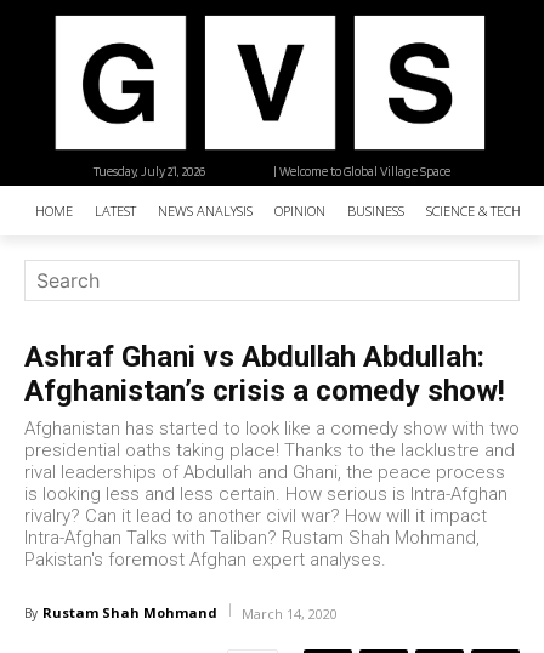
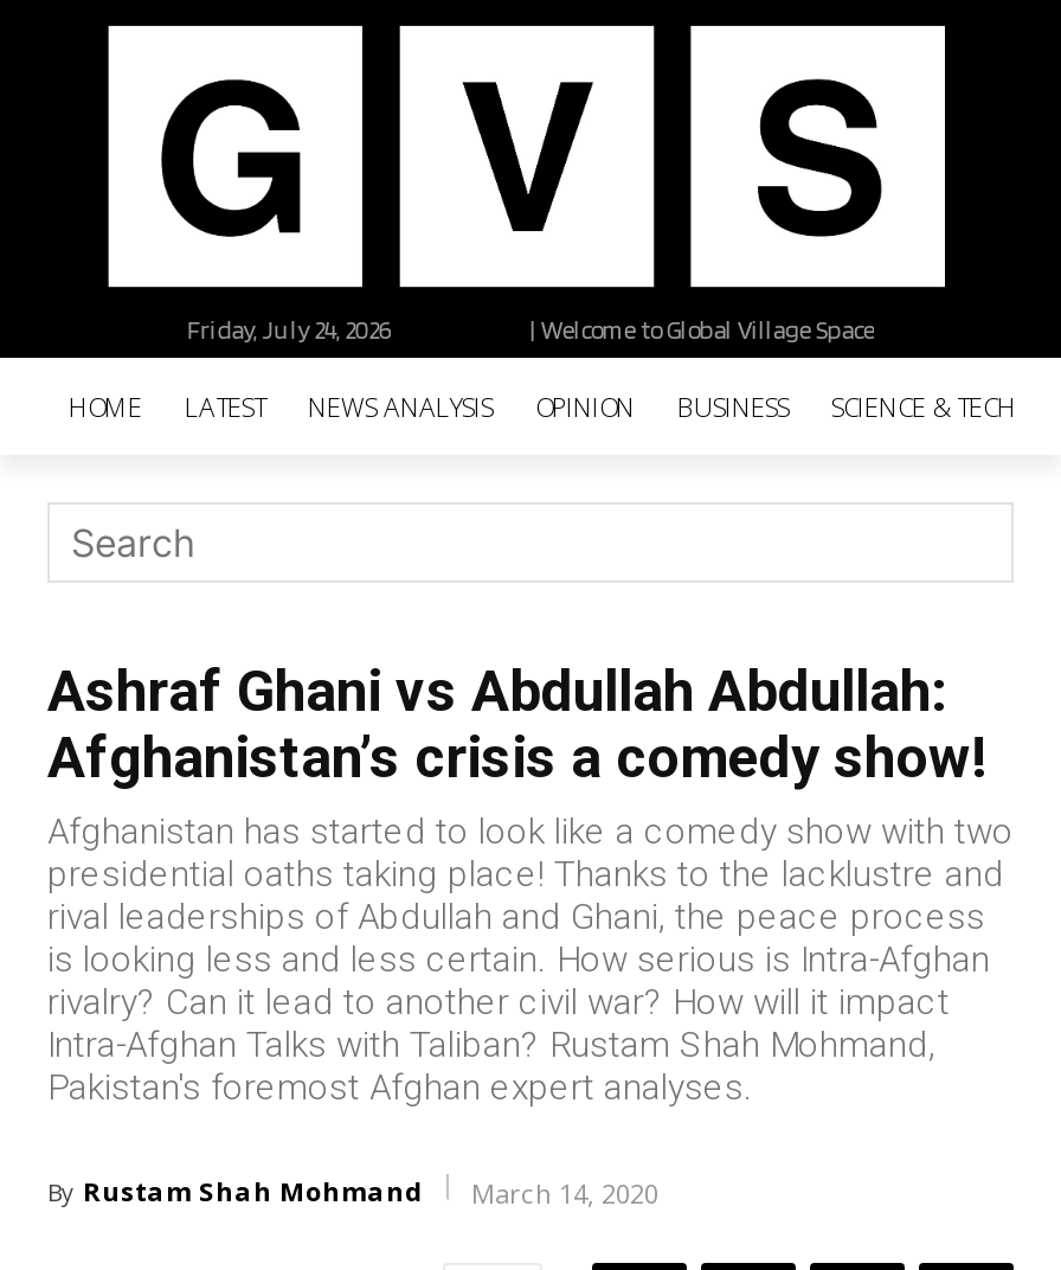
- Tuesday, July 21, 2026
+ Friday, July 24, 2026
